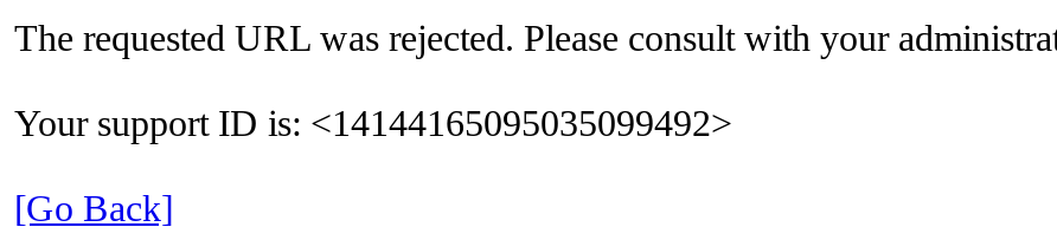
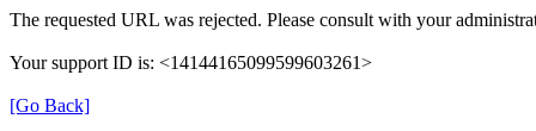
- Your support ID is: <14144165095035099492>
+ Your support ID is: <14144165099599603261>
